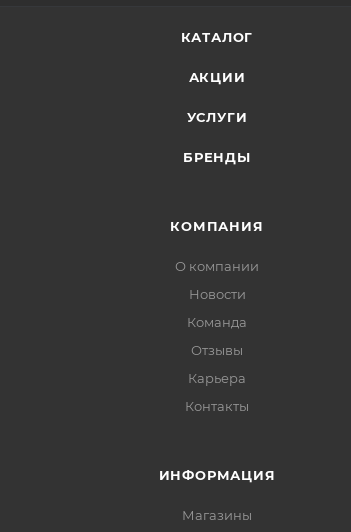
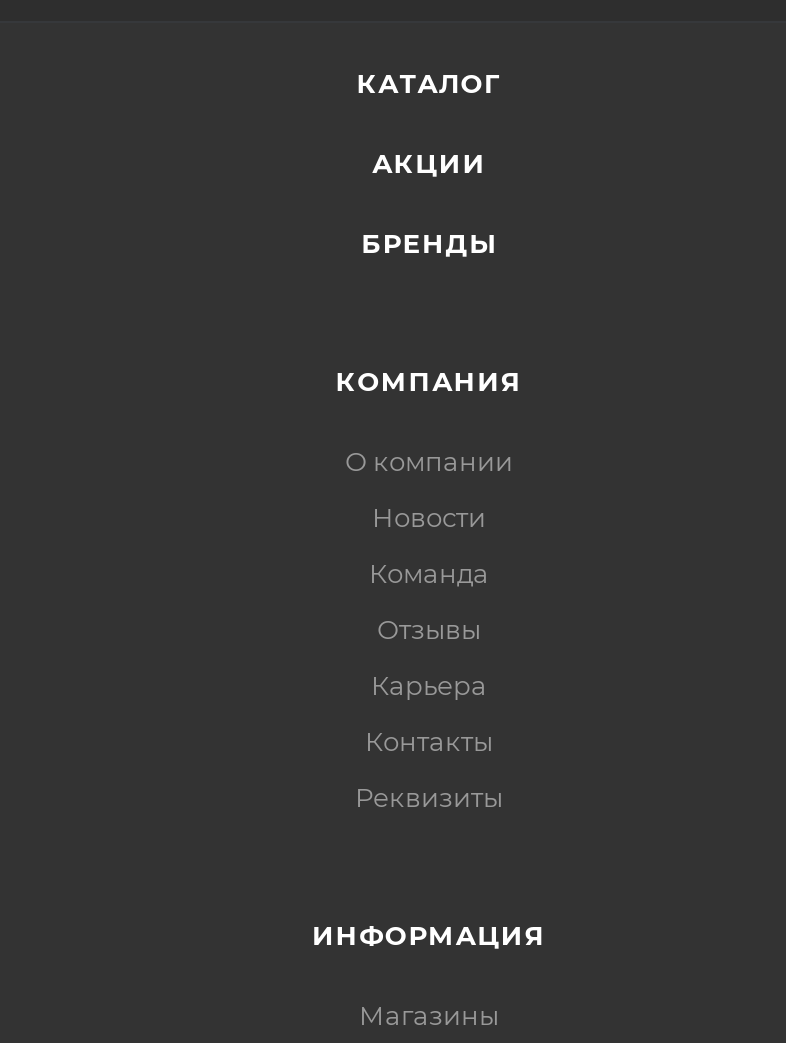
- УСЛУГИ

moved up: БРЕНДЫ | КОМПАНИЯ | О компании | Новости | Команда | Отзывы | Карьера | Контакты

+ Реквизиты
